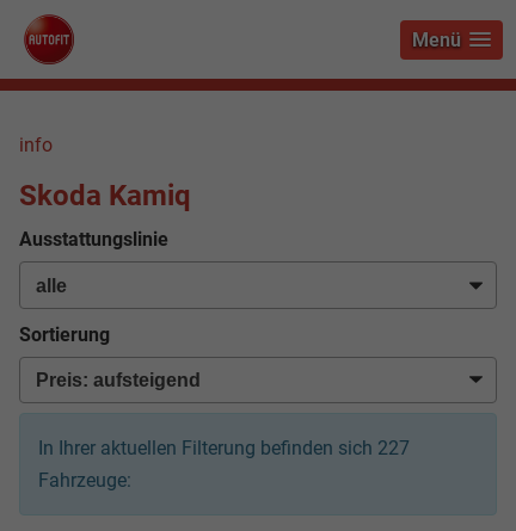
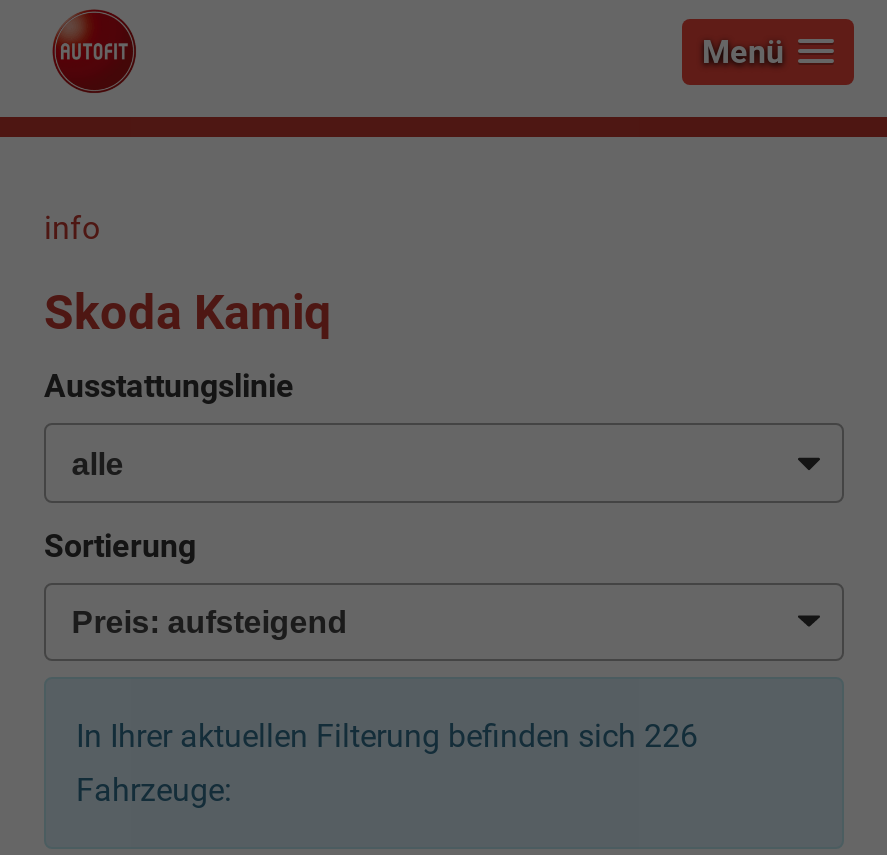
- In Ihrer aktuellen Filterung befinden sich 227
+ In Ihrer aktuellen Filterung befinden sich 226
